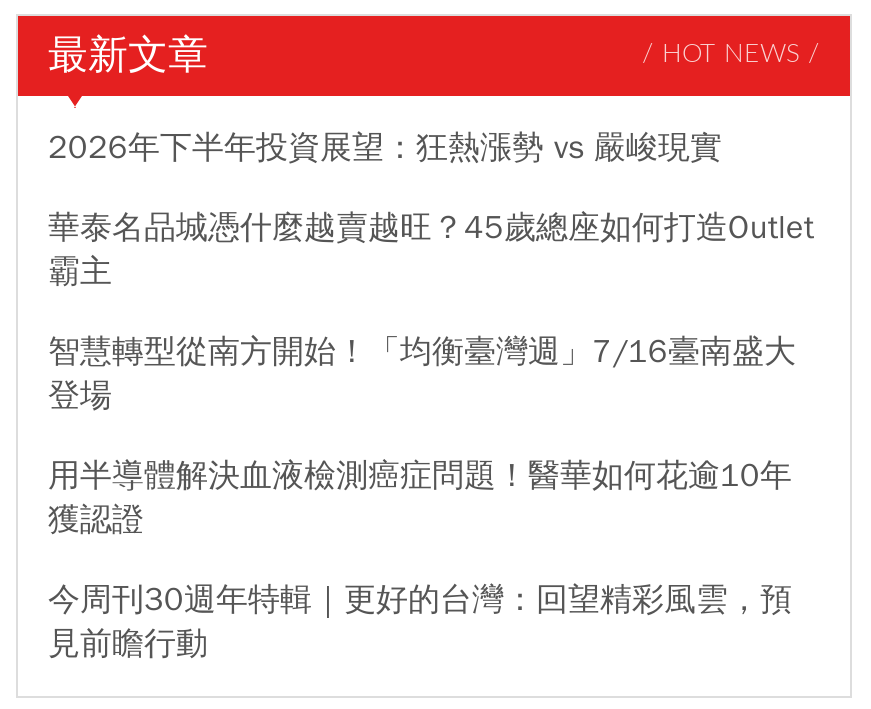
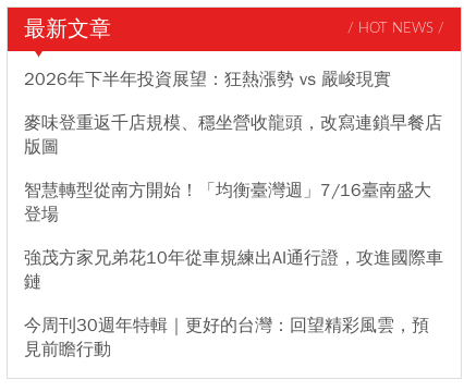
- 華泰名品城憑什麼越賣越旺？45歲總座如何打造Outlet
- 霸主
+ 麥味登重返千店規模、穩坐營收龍頭，改寫連鎖早餐店
+ 版圖

- 用半導體解決血液檢測癌症問題！醫華如何花逾10年
- 獲認證
+ 強茂方家兄弟花10年從車規練出AI通行證，攻進國際車
+ 鏈
